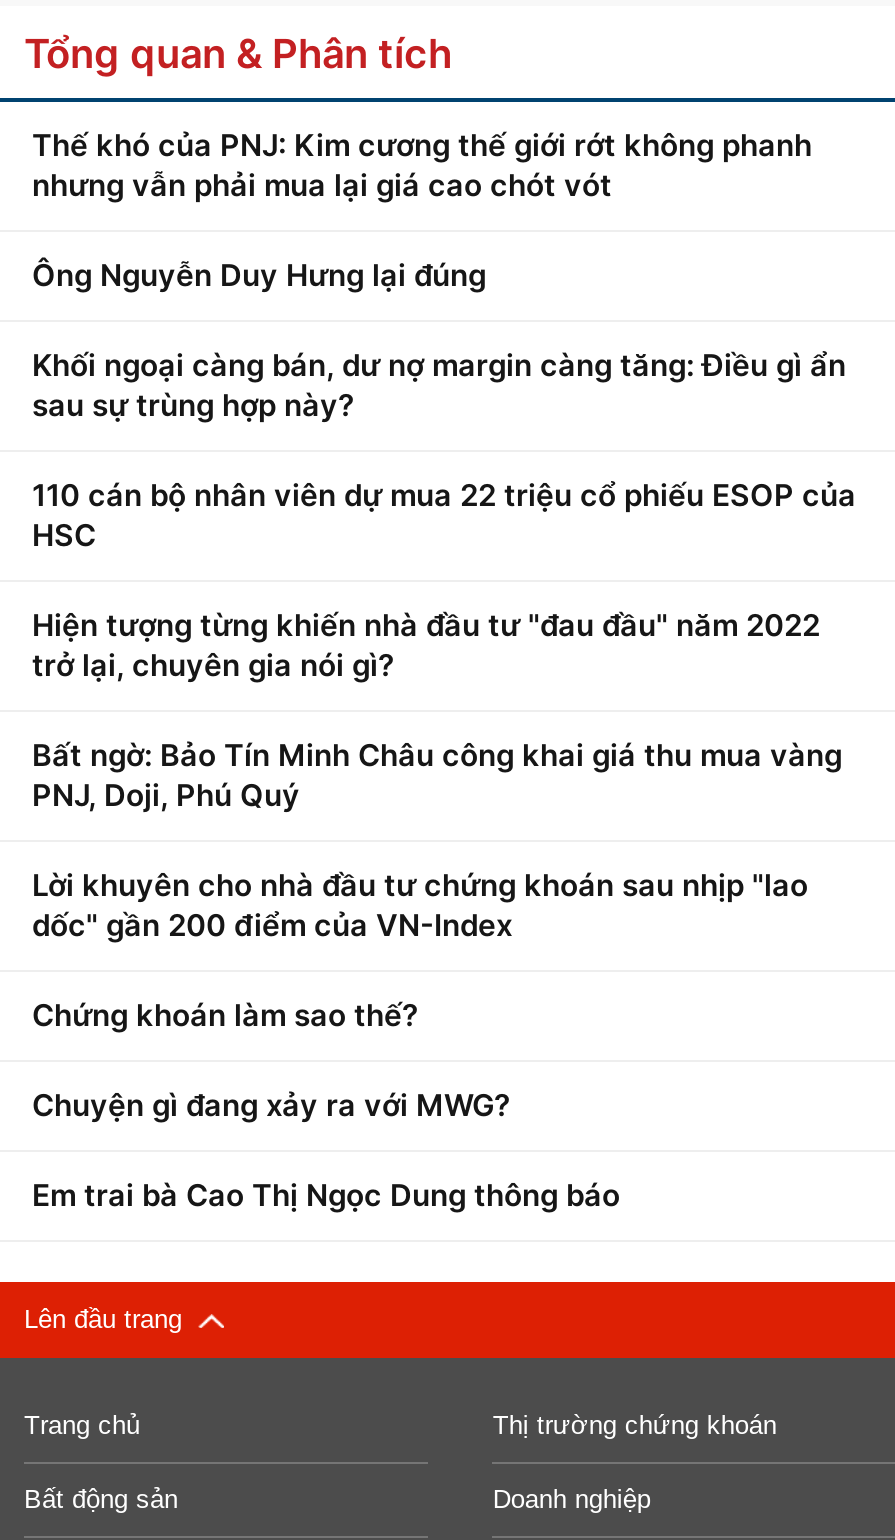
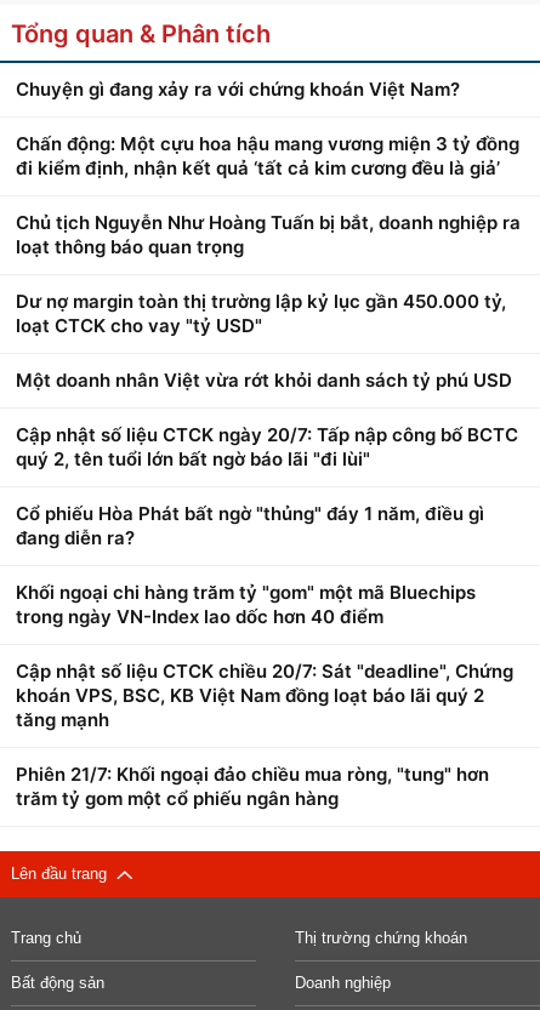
- Thế khó của PNJ: Kim cương thế giới rớt không phanh
- nhưng vẫn phải mua lại giá cao chót vót
+ Chuyện gì đang xảy ra với chứng khoán Việt Nam?

- Ông Nguyễn Duy Hưng lại đúng
+ Chấn động: Một cựu hoa hậu mang vương miện 3 tỷ đồng
+ đi kiểm định, nhận kết quả ‘tất cả kim cương đều là giả’

- Khối ngoại càng bán, dư nợ margin càng tăng: Điều gì ẩn
- sau sự trùng hợp này?
+ Chủ tịch Nguyễn Như Hoàng Tuấn bị bắt, doanh nghiệp ra
+ loạt thông báo quan trọng

- 110 cán bộ nhân viên dự mua 22 triệu cổ phiếu ESOP của
- HSC
+ Dư nợ margin toàn thị trường lập kỷ lục gần 450.000 tỷ,
+ loạt CTCK cho vay "tỷ USD"

- Hiện tượng từng khiến nhà đầu tư "đau đầu" năm 2022
- trở lại, chuyên gia nói gì?
+ Một doanh nhân Việt vừa rớt khỏi danh sách tỷ phú USD

- Bất ngờ: Bảo Tín Minh Châu công khai giá thu mua vàng
- PNJ, Doji, Phú Quý
+ Cập nhật số liệu CTCK ngày 20/7: Tấp nập công bố BCTC
+ quý 2, tên tuổi lớn bất ngờ báo lãi "đi lùi"

- Lời khuyên cho nhà đầu tư chứng khoán sau nhịp "lao
- dốc" gần 200 điểm của VN-Index
+ Cổ phiếu Hòa Phát bất ngờ "thủng" đáy 1 năm, điều gì
+ đang diễn ra?

- Chứng khoán làm sao thế?
+ Khối ngoại chi hàng trăm tỷ "gom" một mã Bluechips
+ trong ngày VN-Index lao dốc hơn 40 điểm

- Chuyện gì đang xảy ra với MWG?
+ Cập nhật số liệu CTCK chiều 20/7: Sát "deadline", Chứng
+ khoán VPS, BSC, KB Việt Nam đồng loạt báo lãi quý 2
+ tăng mạnh

- Em trai bà Cao Thị Ngọc Dung thông báo
+ Phiên 21/7: Khối ngoại đảo chiều mua ròng, "tung" hơn
+ trăm tỷ gom một cổ phiếu ngân hàng
